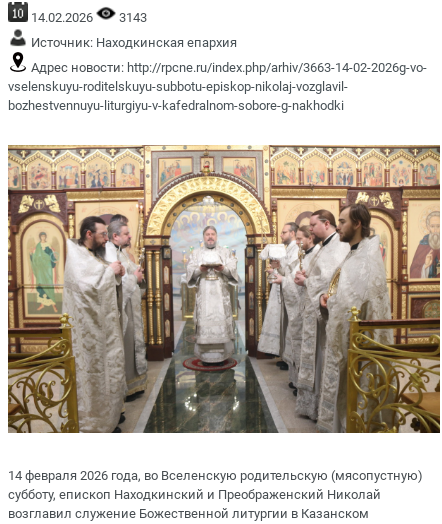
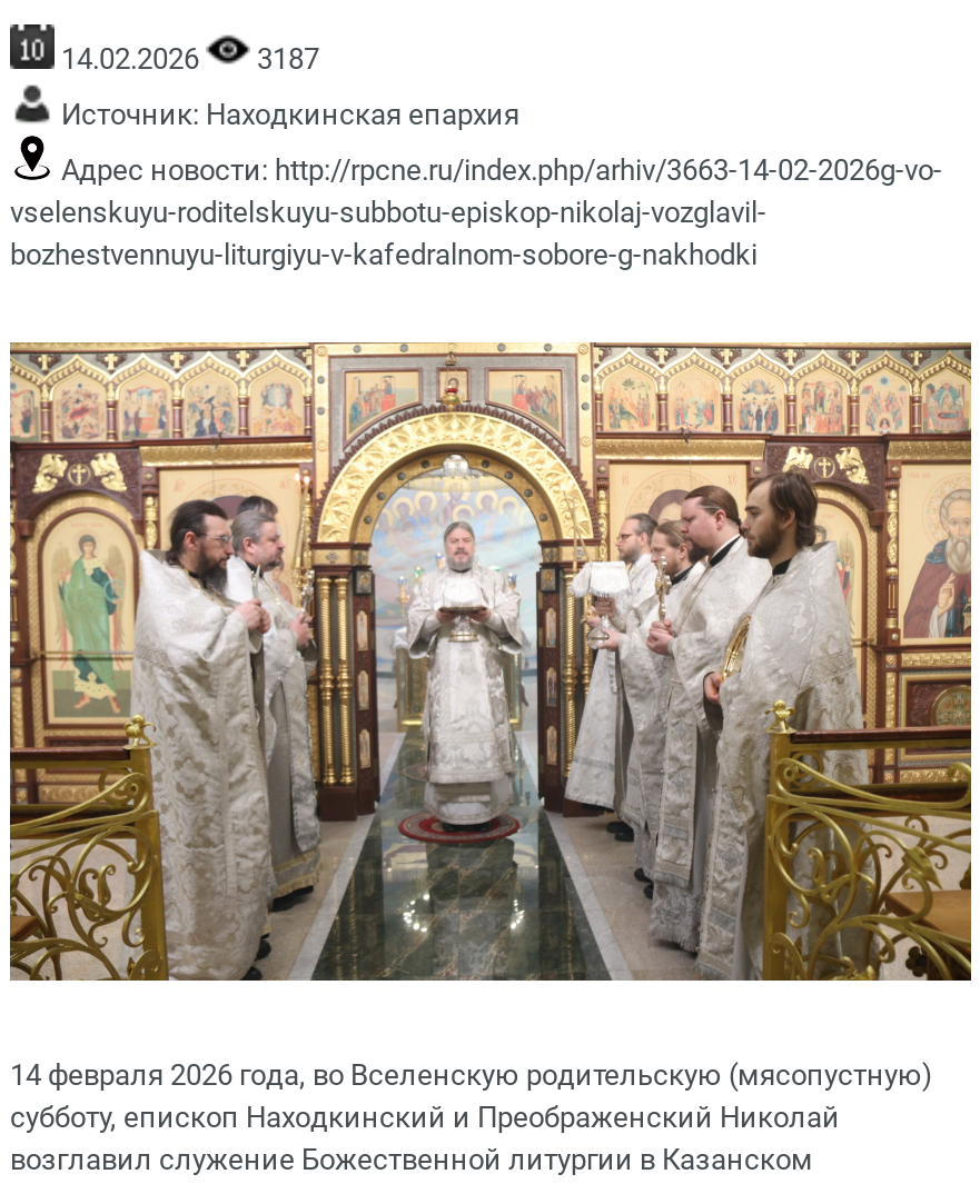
- 14.02.2026 3143
+ 14.02.2026 3187
